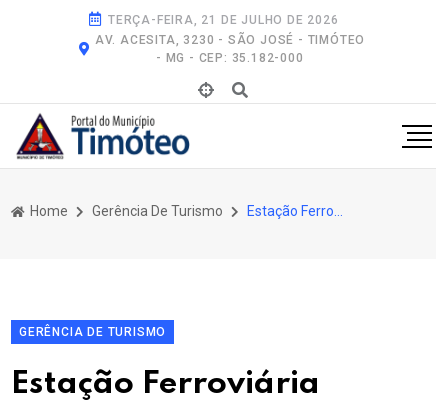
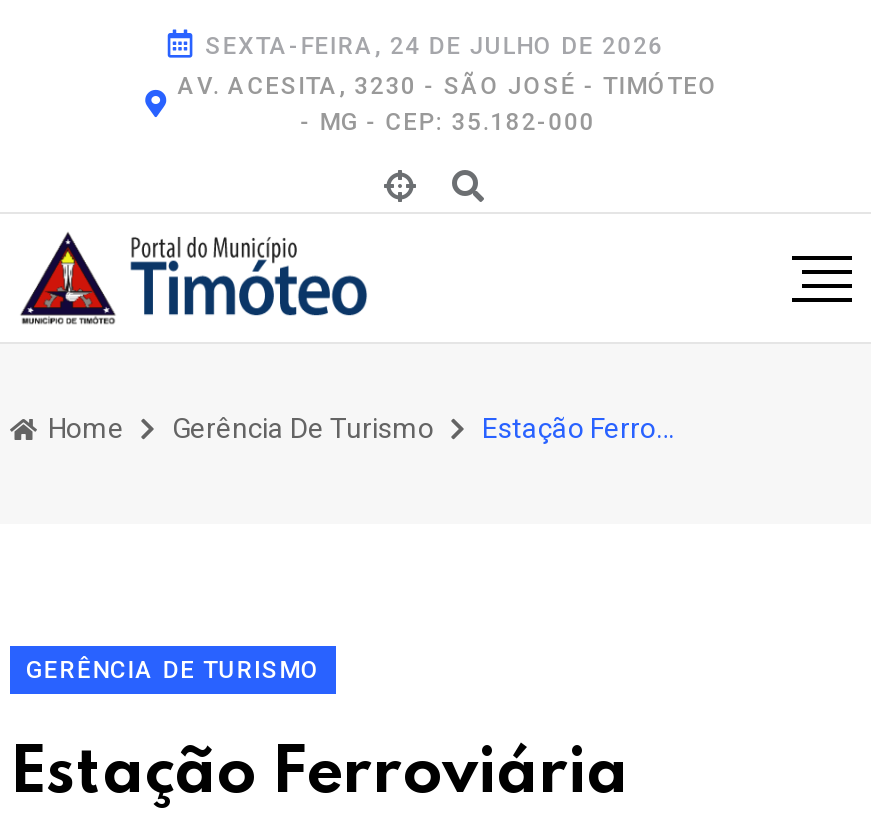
- TERÇA-FEIRA, 21 DE JULHO DE 2026
+ SEXTA-FEIRA, 24 DE JULHO DE 2026
